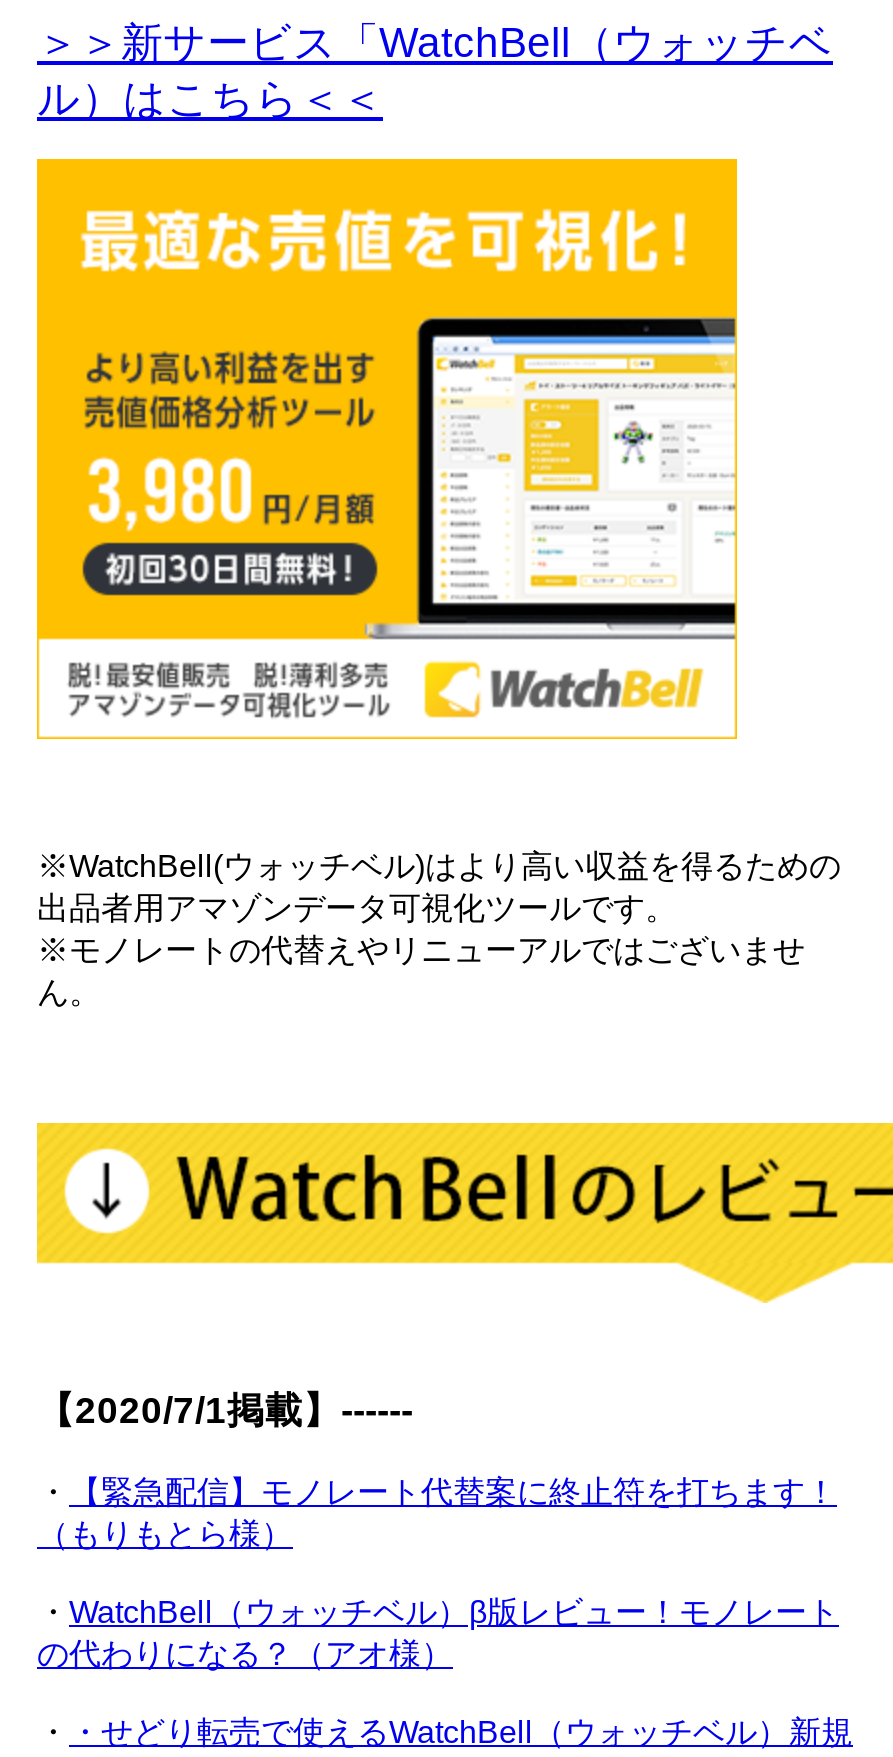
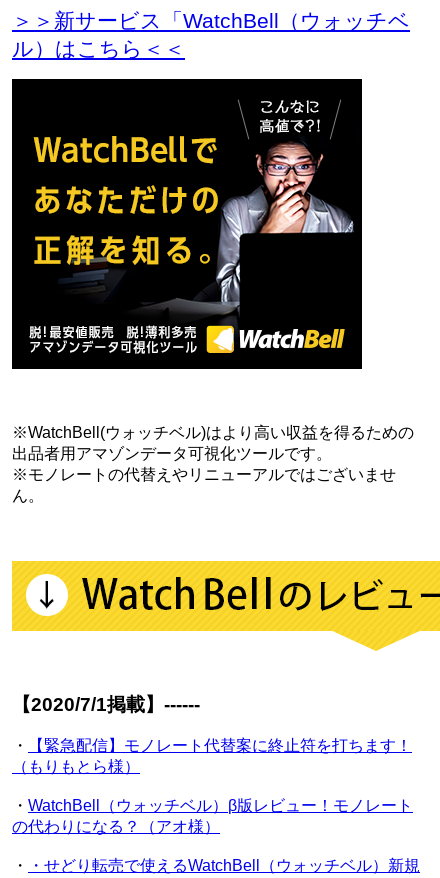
- [image]
+ [image]
